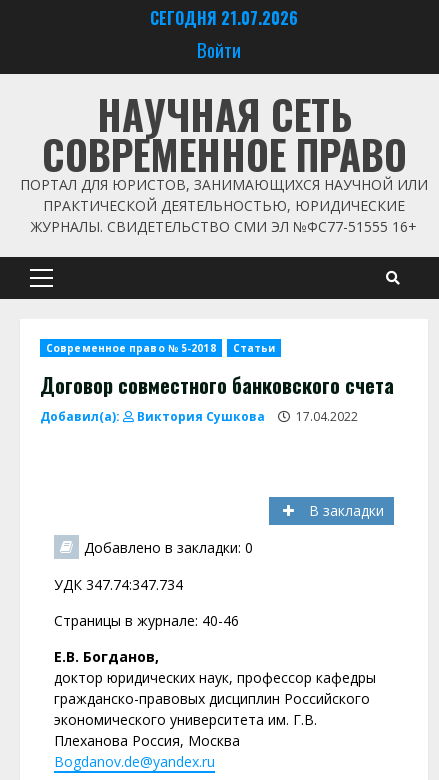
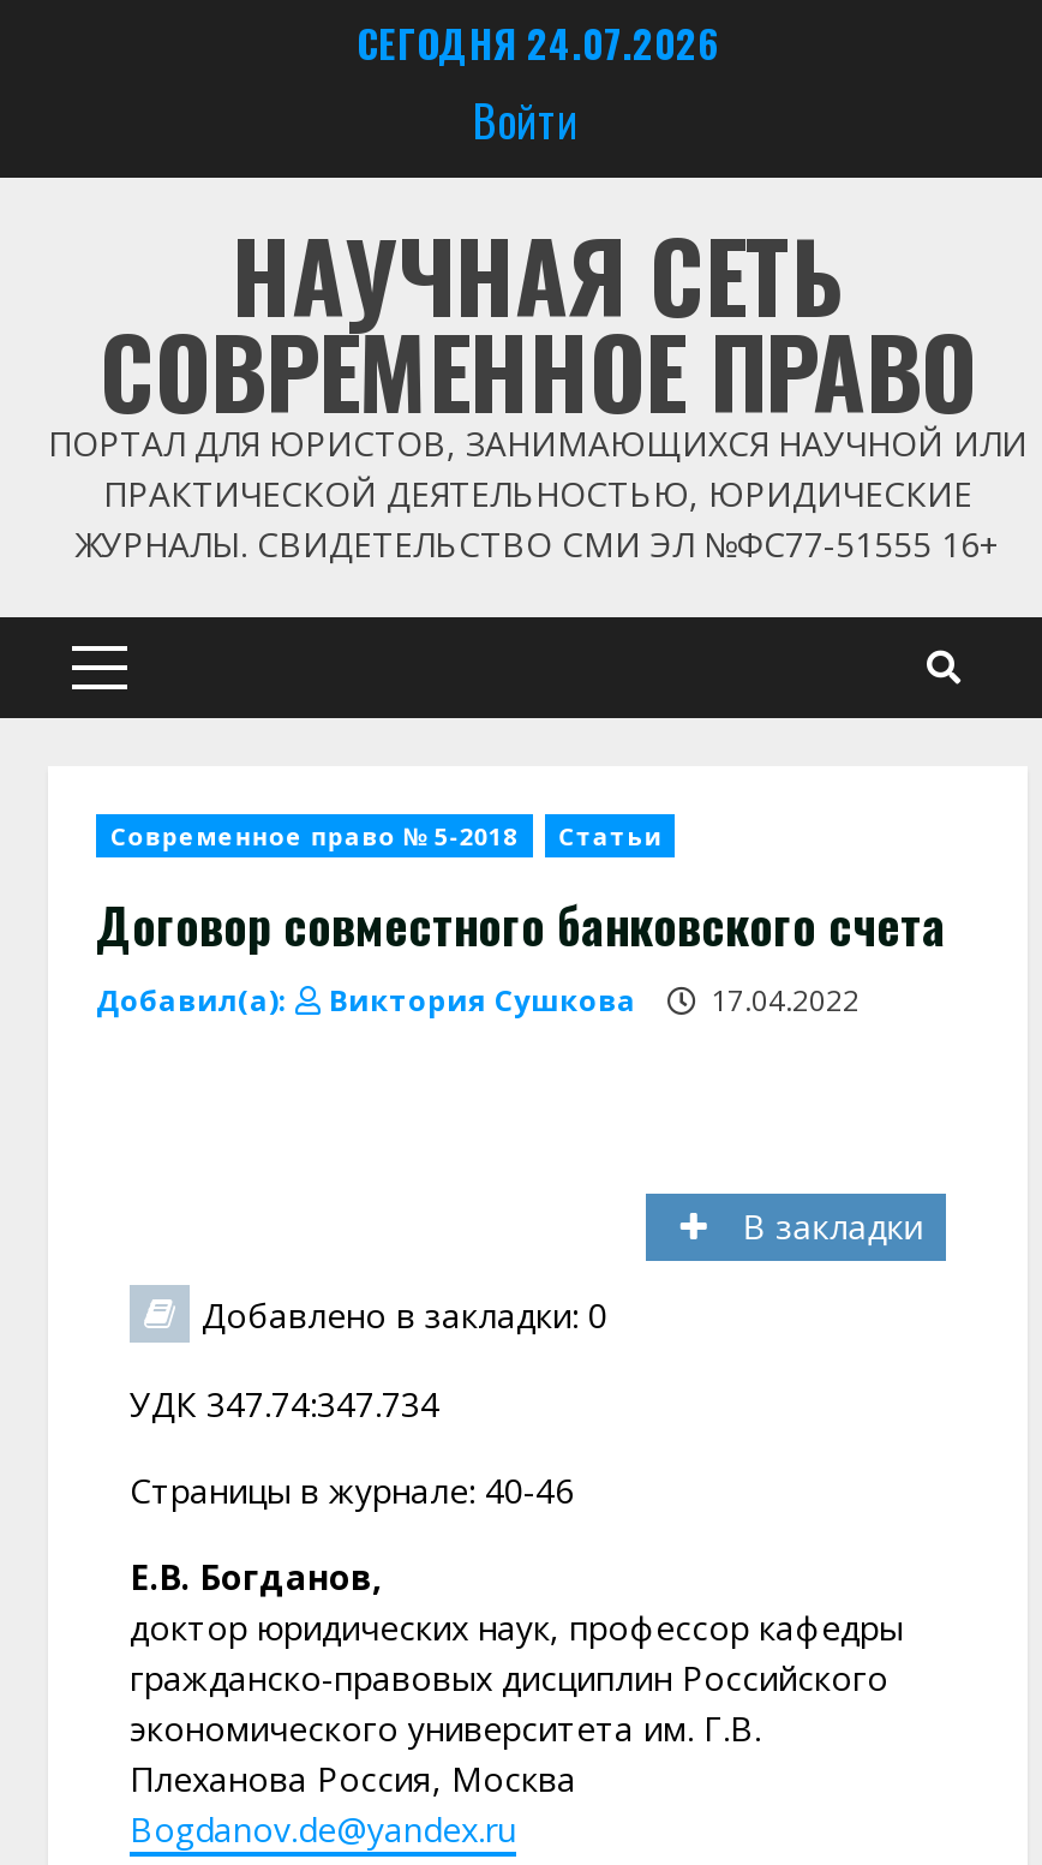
- СЕГОДНЯ 21.07.2026
+ СЕГОДНЯ 24.07.2026
